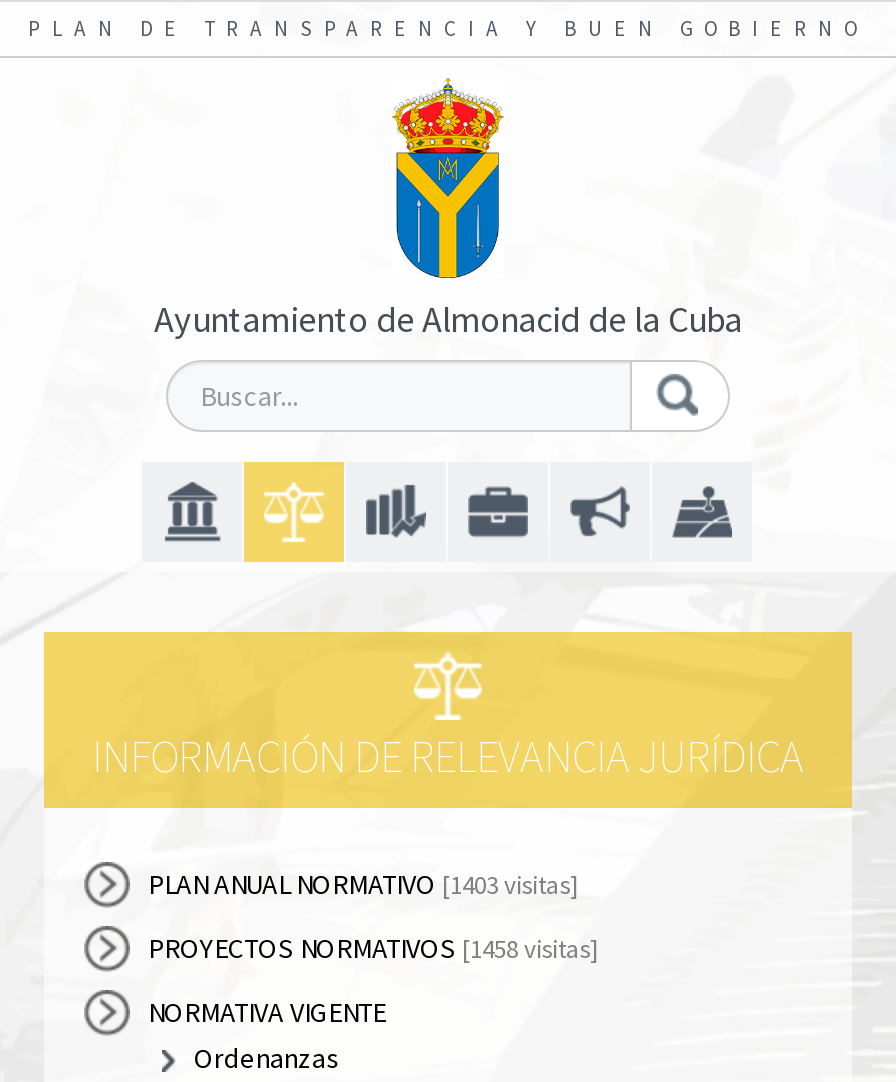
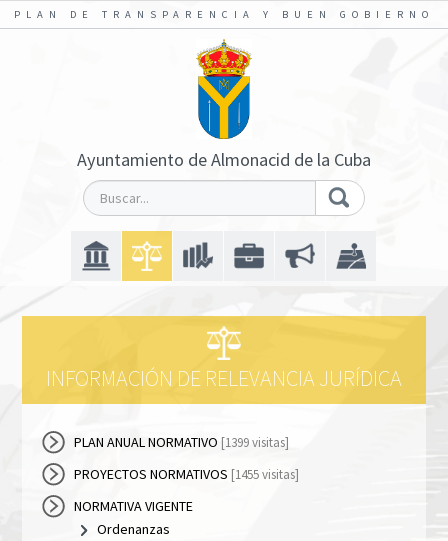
- PLAN ANUAL NORMATIVO [1403 visitas]
+ PLAN ANUAL NORMATIVO [1399 visitas]

- PROYECTOS NORMATIVOS [1458 visitas]
+ PROYECTOS NORMATIVOS [1455 visitas]
